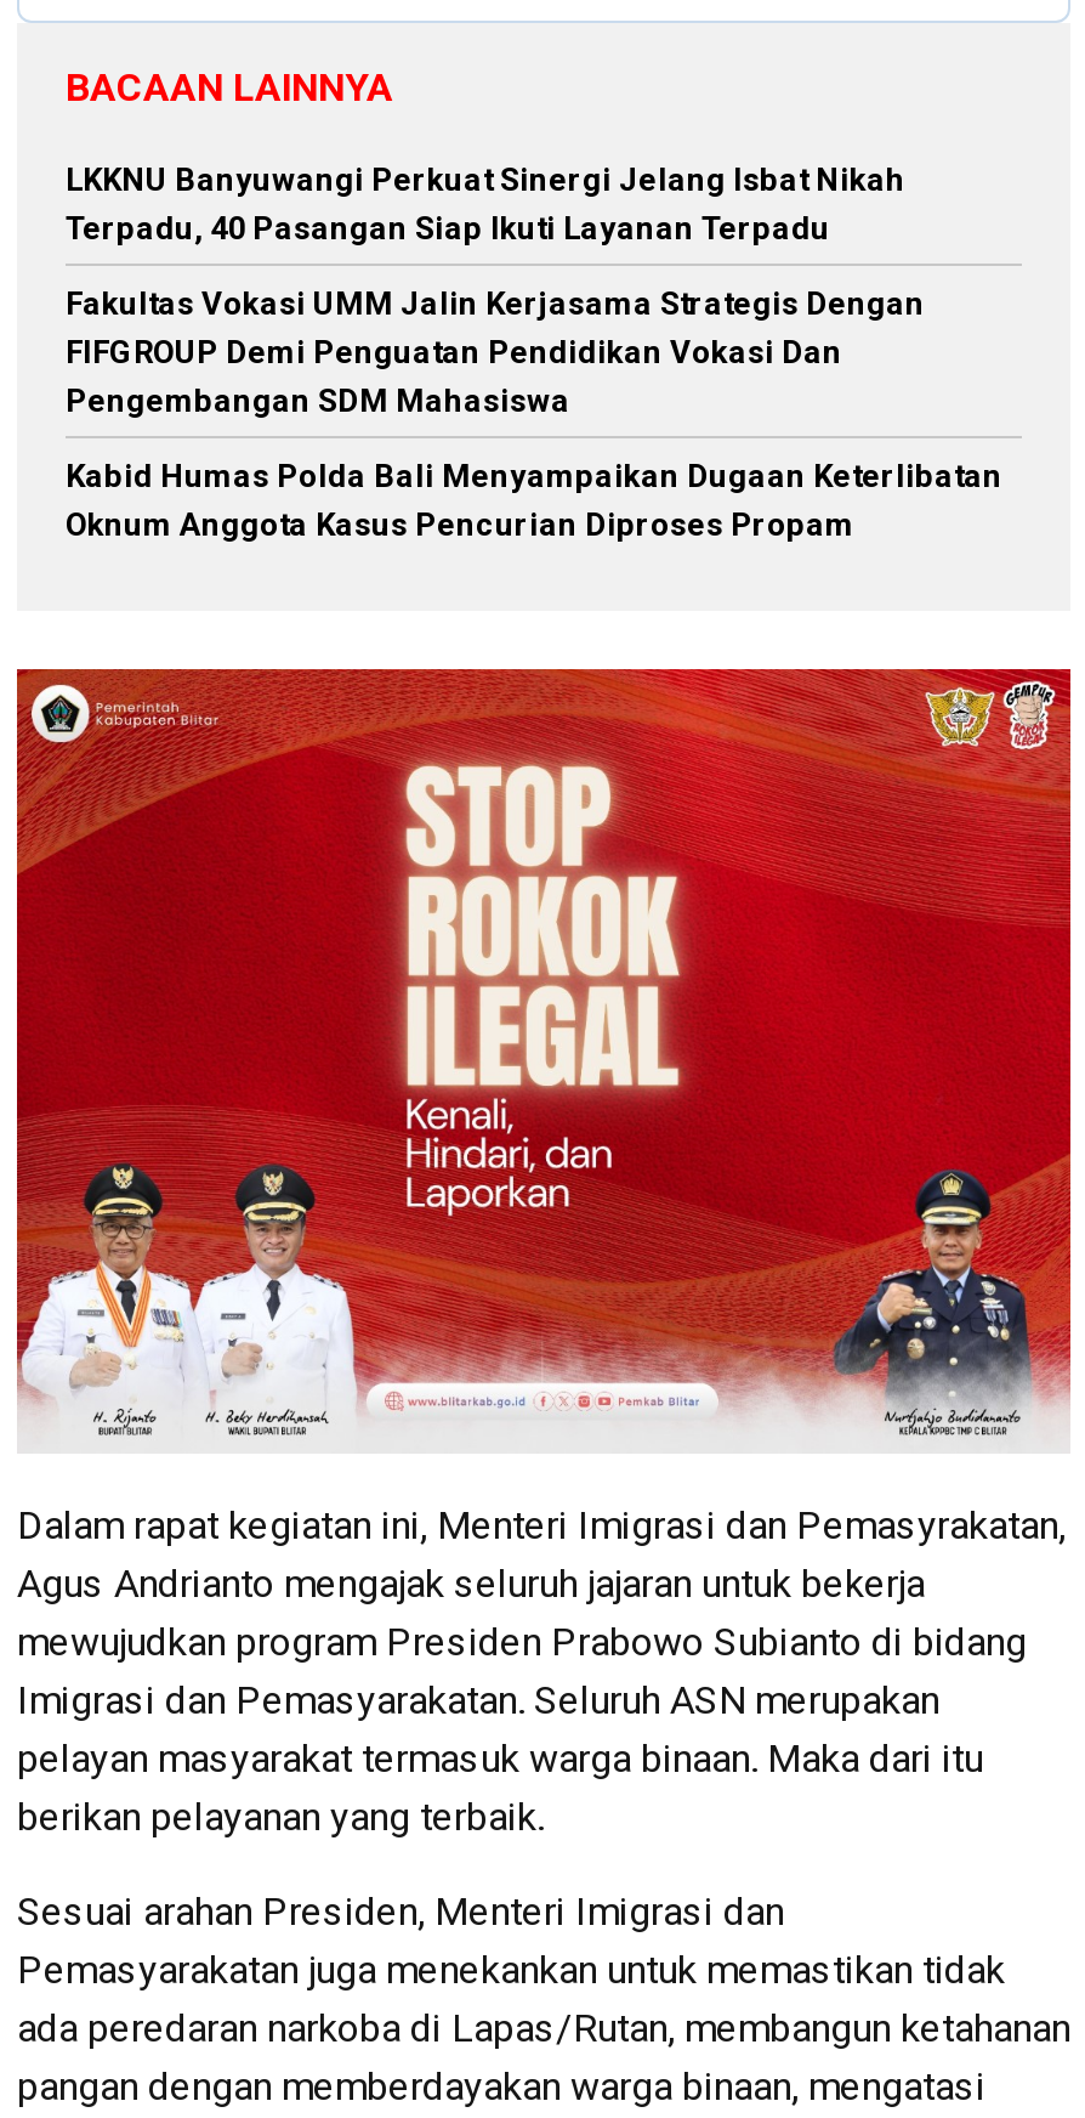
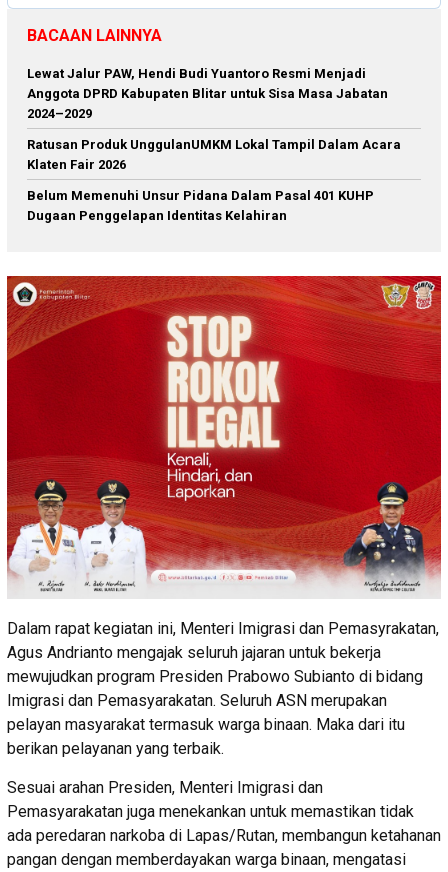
- LKKNU Banyuwangi Perkuat Sinergi Jelang Isbat Nikah
- Terpadu, 40 Pasangan Siap Ikuti Layanan Terpadu
+ Lewat Jalur PAW, Hendi Budi Yuantoro Resmi Menjadi
+ Anggota DPRD Kabupaten Blitar untuk Sisa Masa Jabatan
+ 2024–2029

- Fakultas Vokasi UMM Jalin Kerjasama Strategis Dengan
- FIFGROUP Demi Penguatan Pendidikan Vokasi Dan
- Pengembangan SDM Mahasiswa
+ Ratusan Produk UnggulanUMKM Lokal Tampil Dalam Acara
+ Klaten Fair 2026

- Kabid Humas Polda Bali Menyampaikan Dugaan Keterlibatan
- Oknum Anggota Kasus Pencurian Diproses Propam
+ Belum Memenuhi Unsur Pidana Dalam Pasal 401 KUHP
+ Dugaan Penggelapan Identitas Kelahiran
